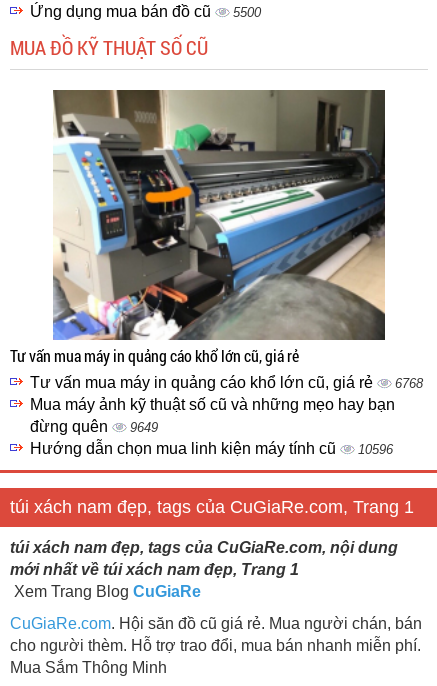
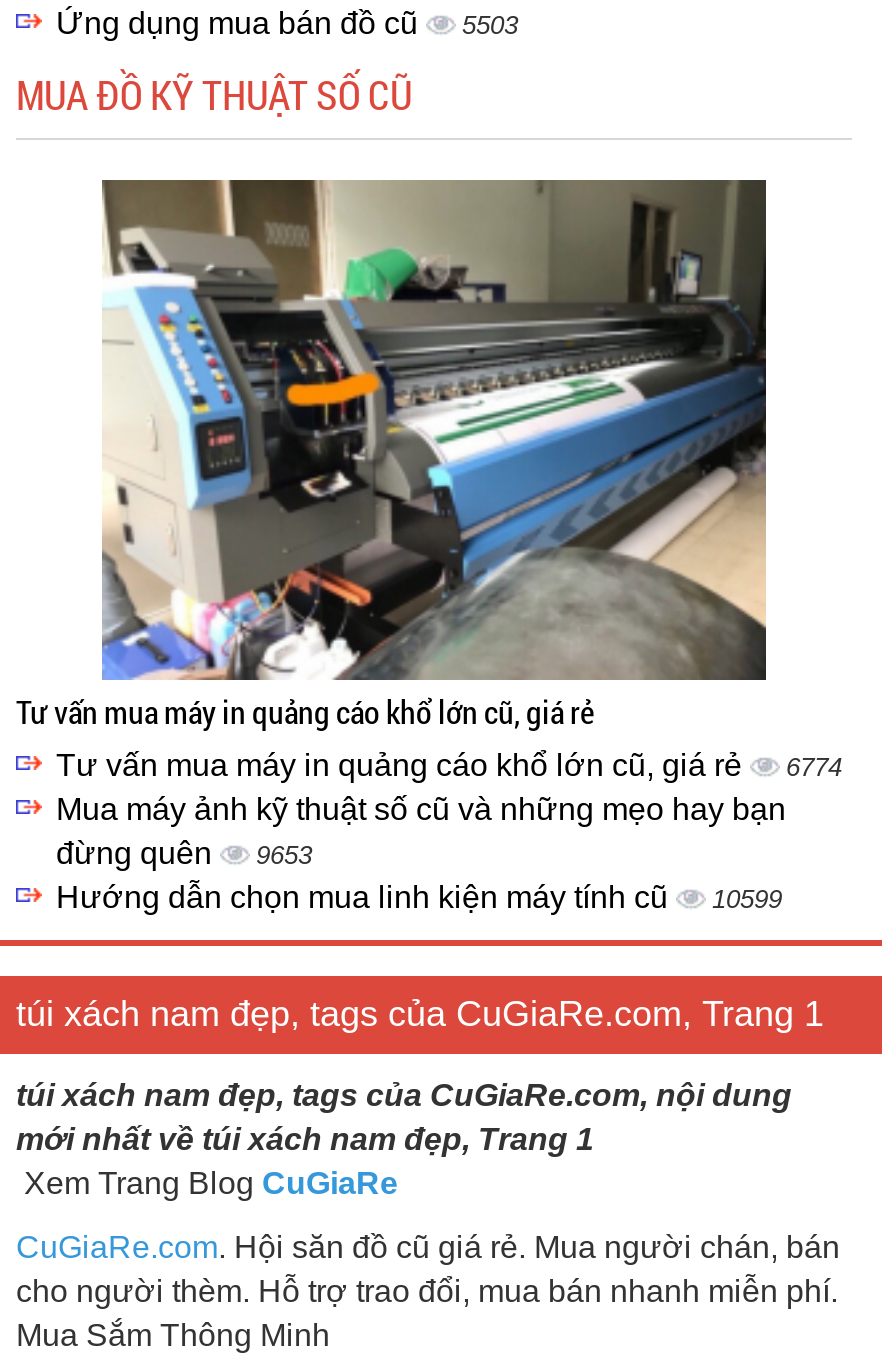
- Ứng dụng mua bán đồ cũ 5500
+ Ứng dụng mua bán đồ cũ 5503

- Tư vấn mua máy in quảng cáo khổ lớn cũ, giá rẻ 6768
+ Tư vấn mua máy in quảng cáo khổ lớn cũ, giá rẻ 6774

- đừng quên 9649
+ đừng quên 9653

- Hướng dẫn chọn mua linh kiện máy tính cũ 10596
+ Hướng dẫn chọn mua linh kiện máy tính cũ 10599
